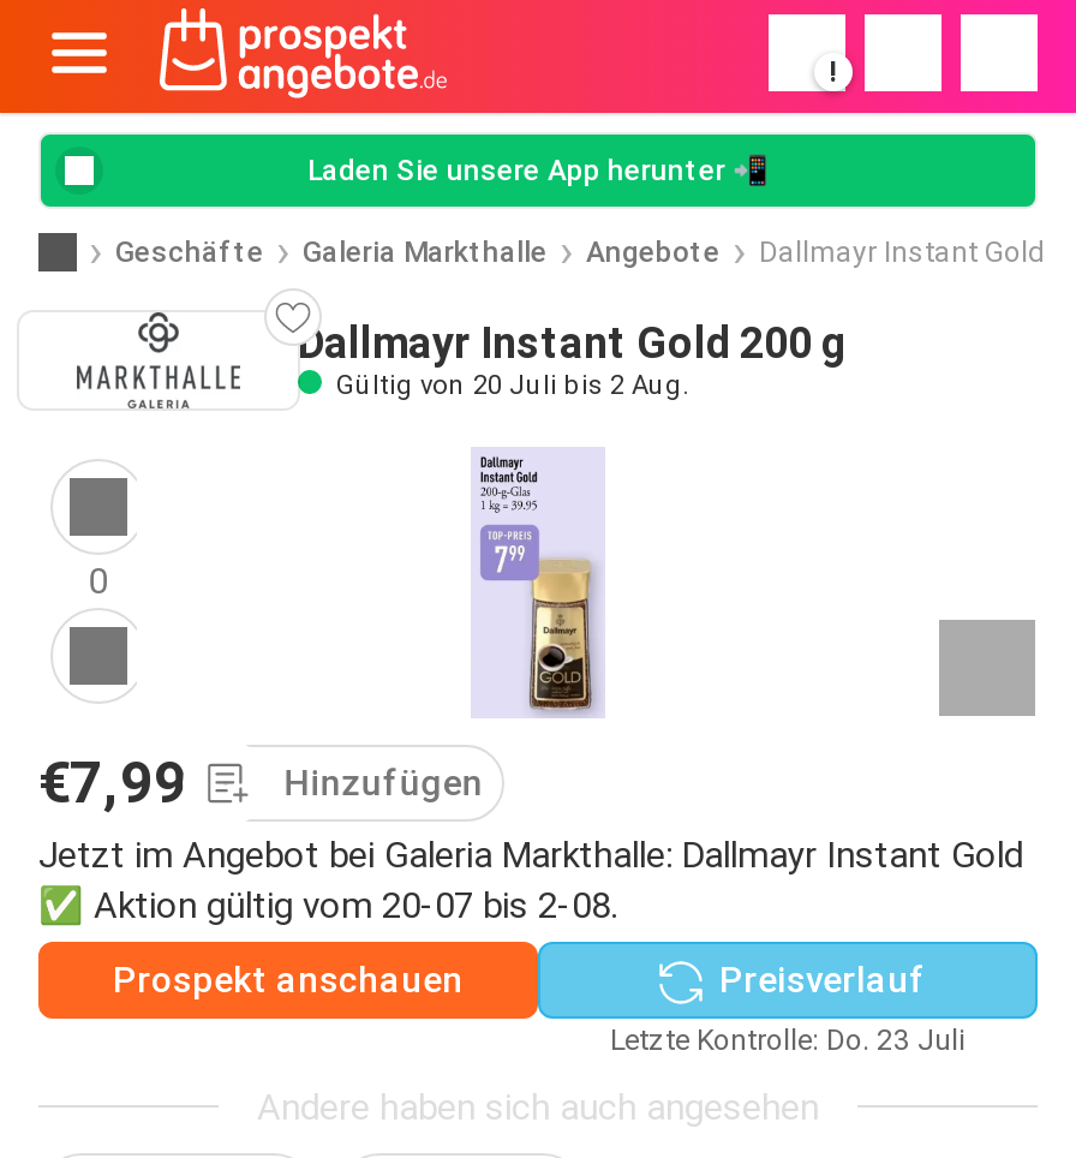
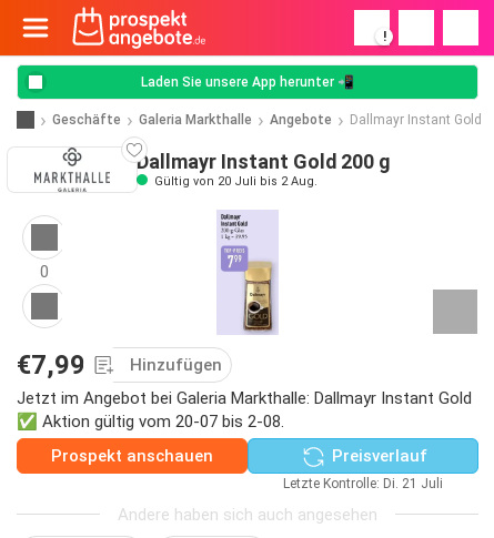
- Letzte Kontrolle: Do. 23 Juli
+ Letzte Kontrolle: Di. 21 Juli
